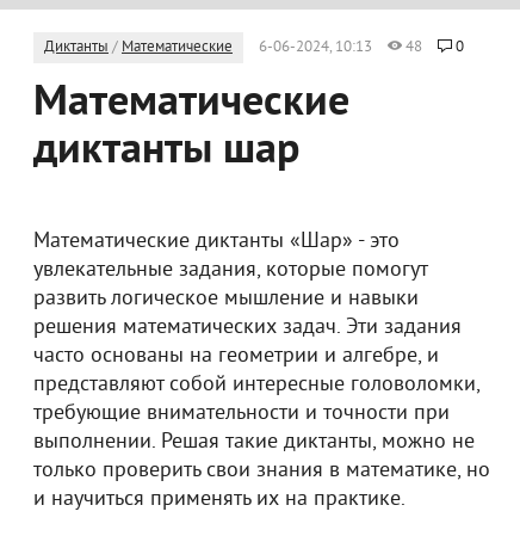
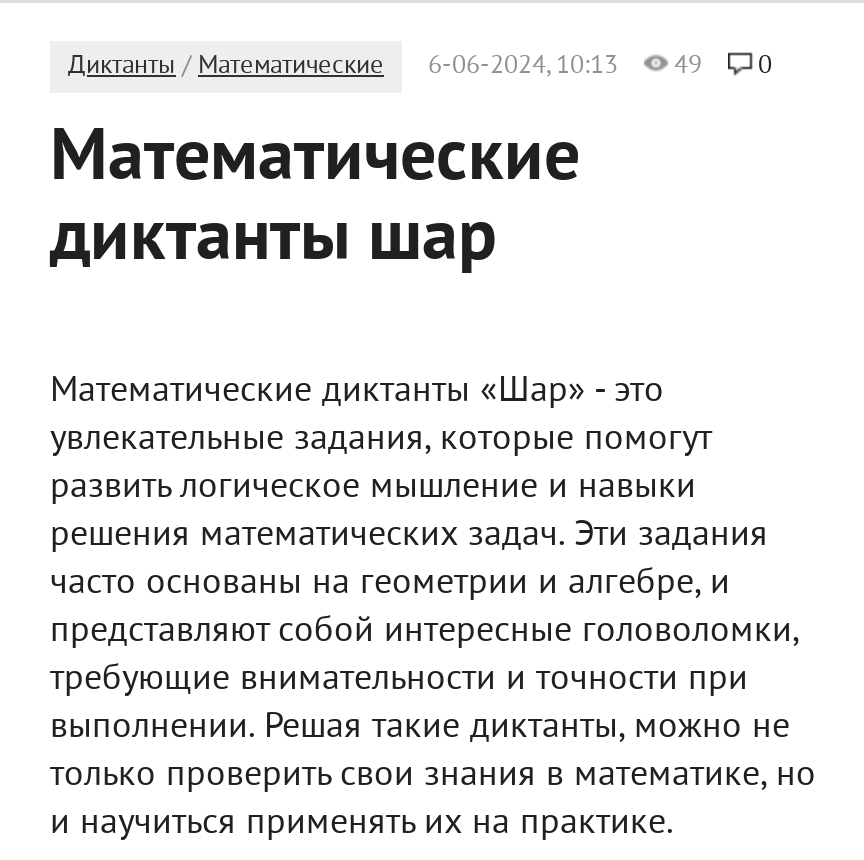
- Диктанты / Математические 6-06-2024, 10:13 48 0
+ Диктанты / Математические 6-06-2024, 10:13 49 0
